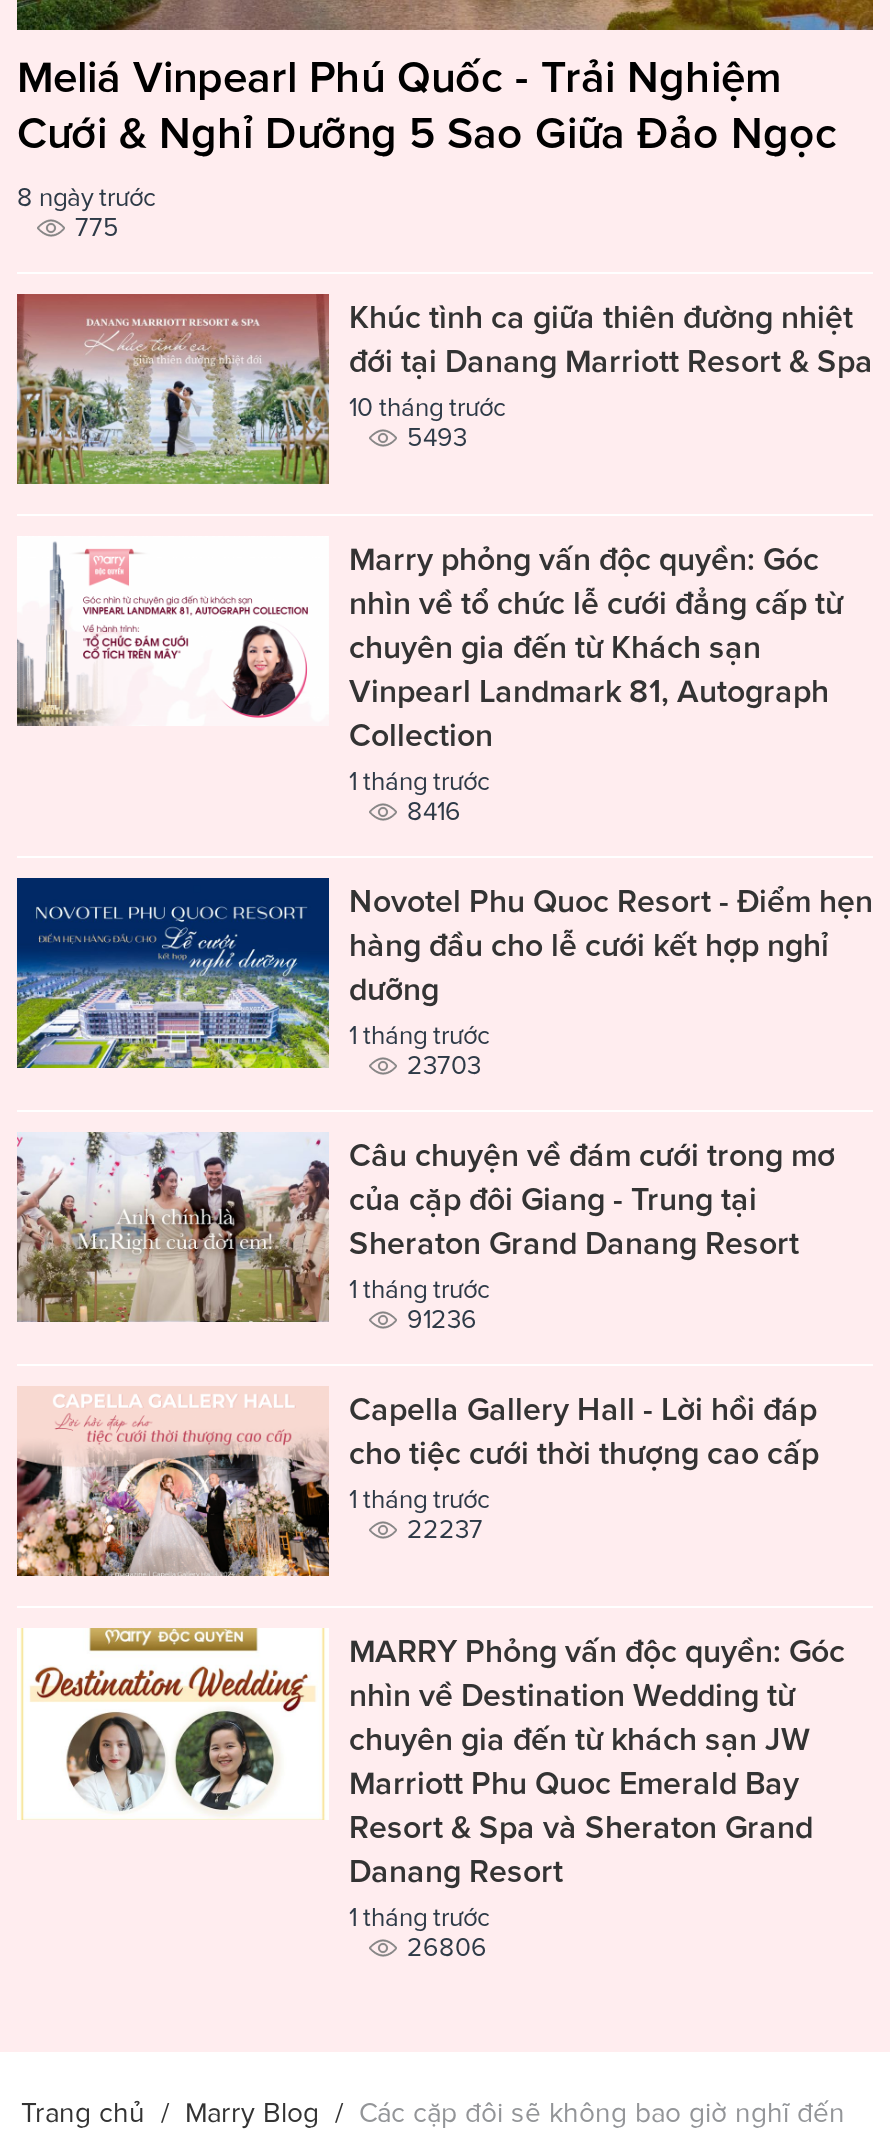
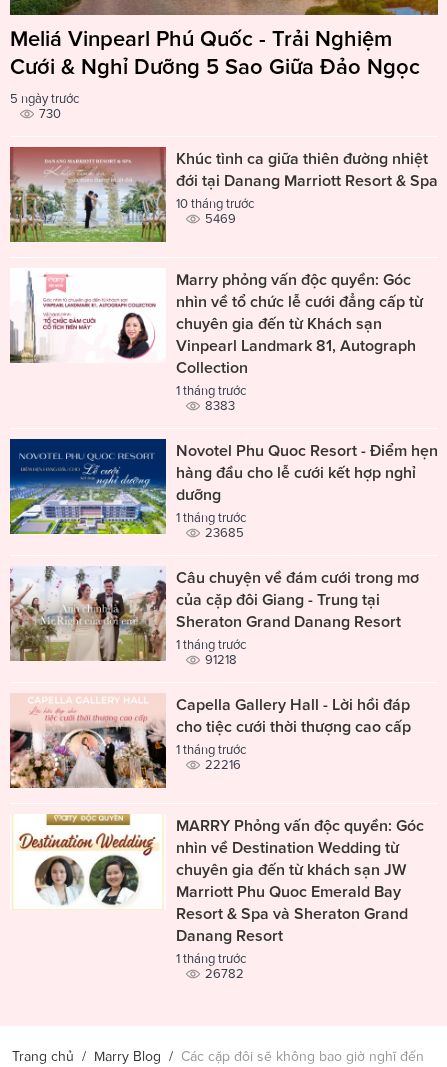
- 8 ngày trước
+ 5 ngày trước

- 775
+ 730

- 5493
+ 5469

- 8416
+ 8383

- 23703
+ 23685

- 91236
+ 91218

- 22237
+ 22216

- 26806
+ 26782
